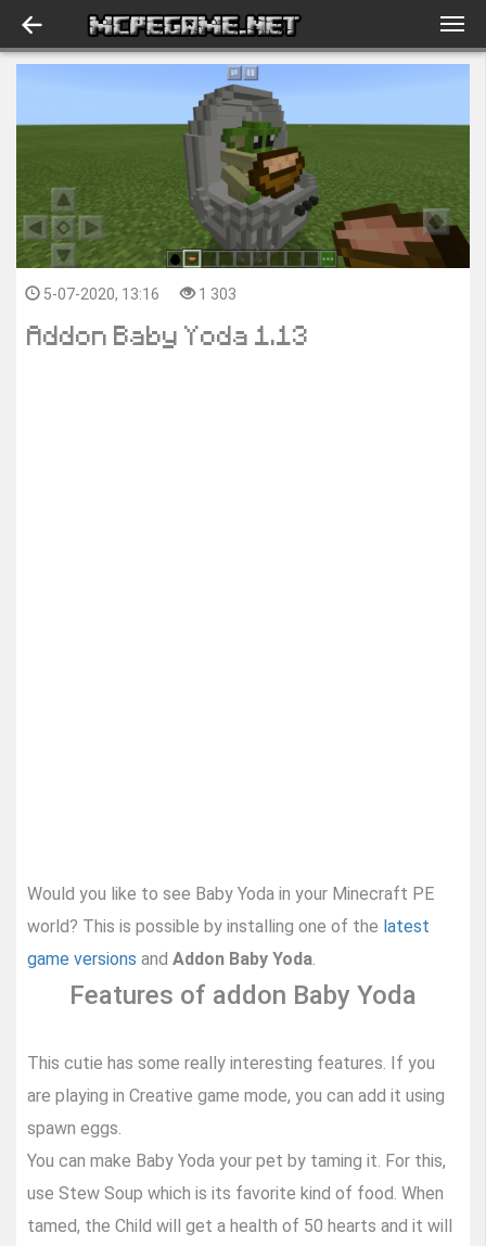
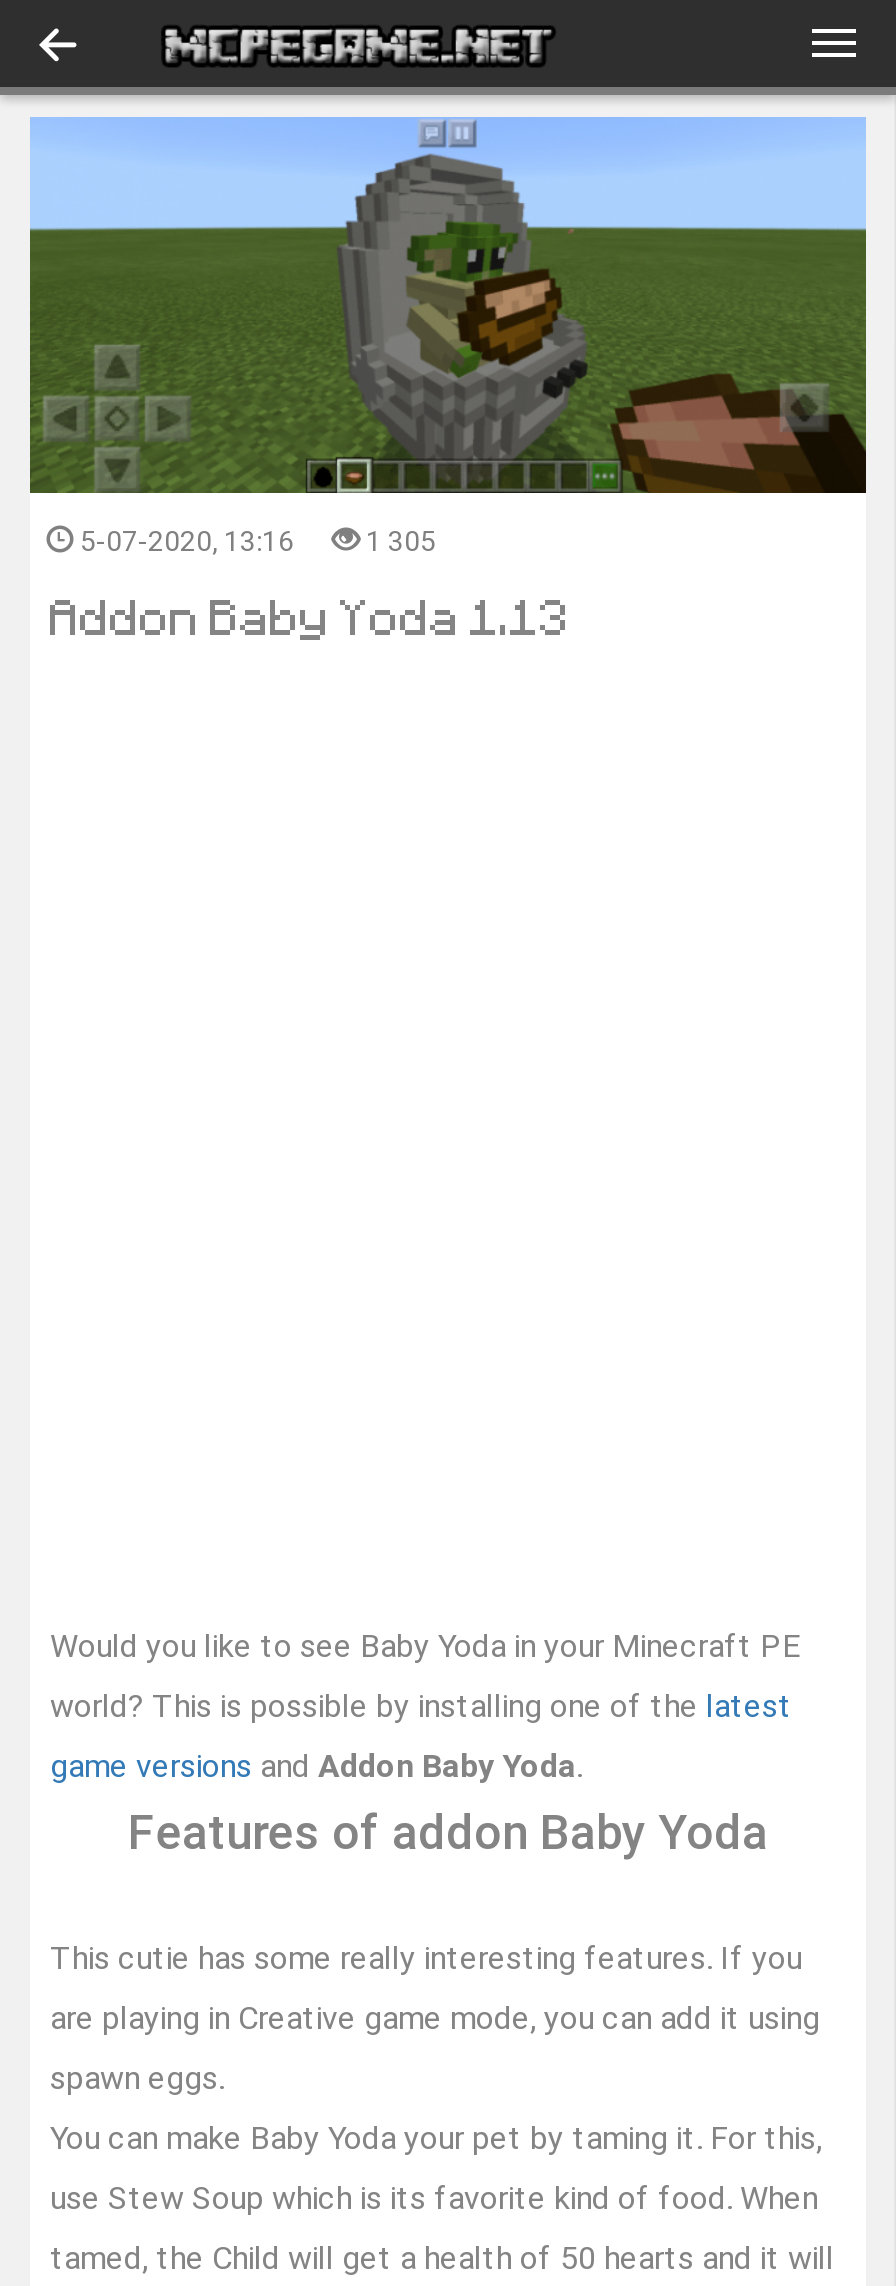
- 1 303
+ 1 305
